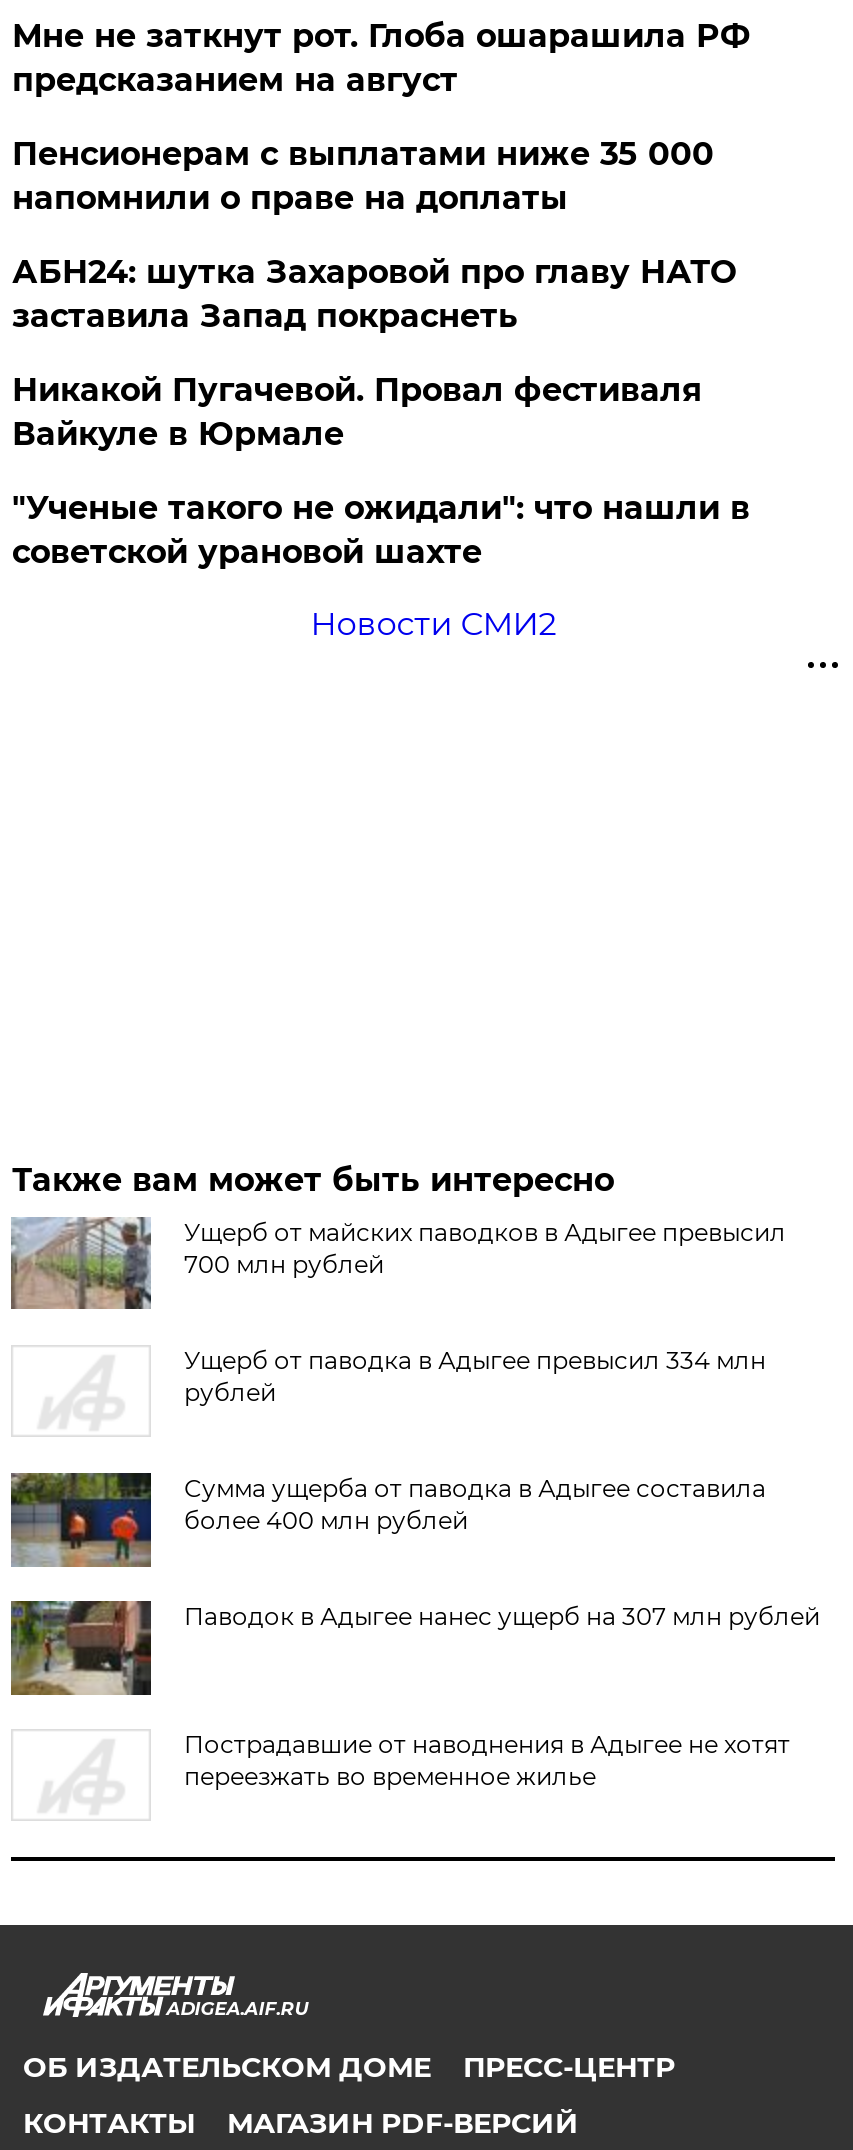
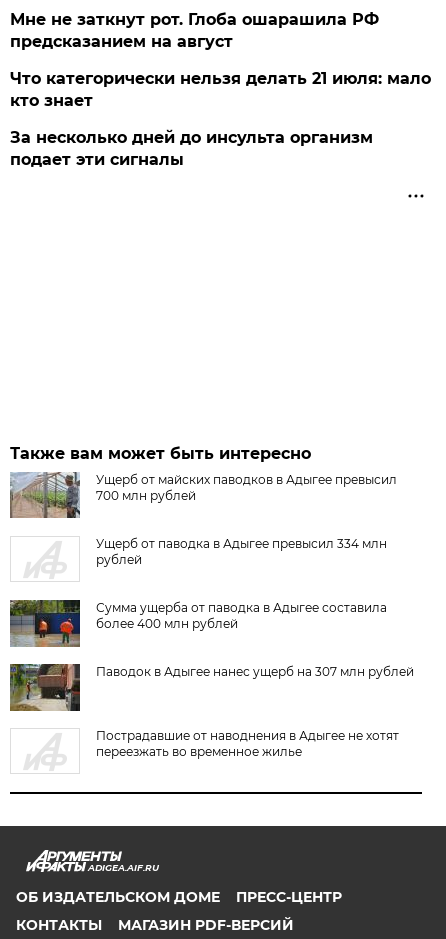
- Пенсионерам с выплатами ниже 35 000
- напомнили о праве на доплаты
- АБН24: шутка Захаровой про главу НАТО
- заставила Запад покраснеть
- Никакой Пугачевой. Провал фестиваля
- Вайкуле в Юрмале
- "Ученые такого не ожидали": что нашли в
- советской урановой шахте
- Новости СМИ2
+ Что категорически нельзя делать 21 июля: мало
+ кто знает
+ За несколько дней до инсульта организм
+ подает эти сигналы
